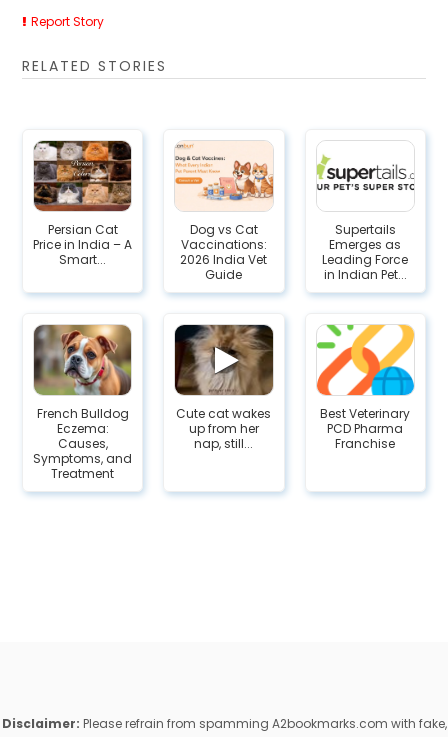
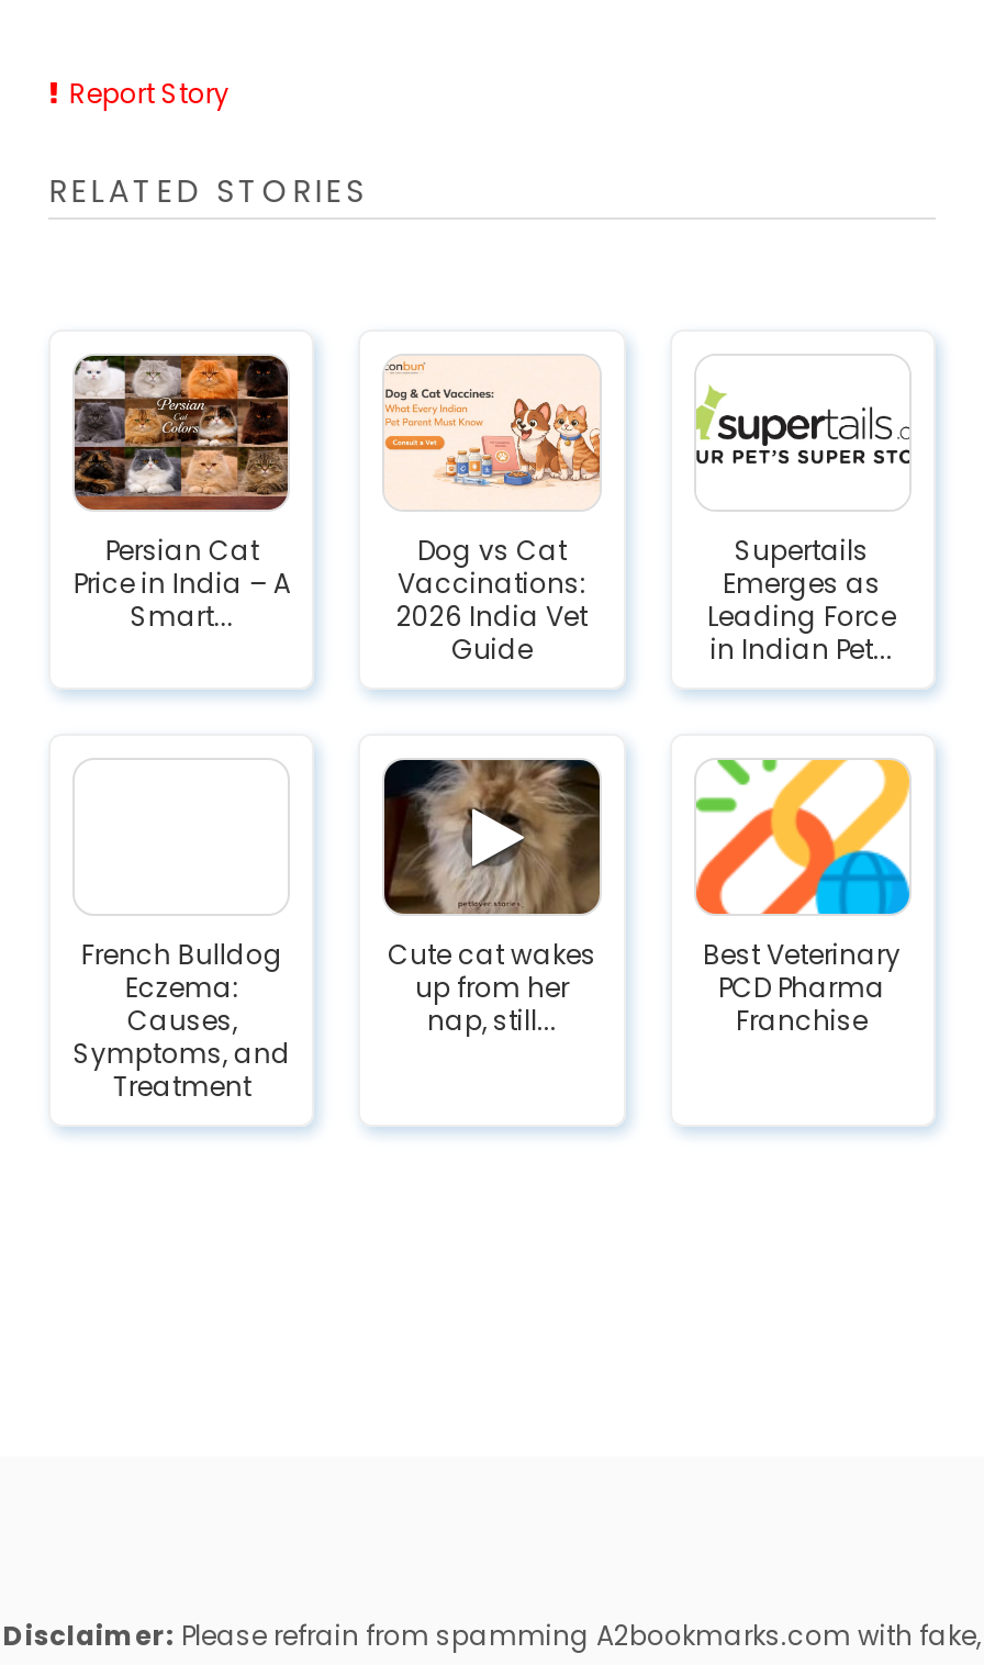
- [image]
